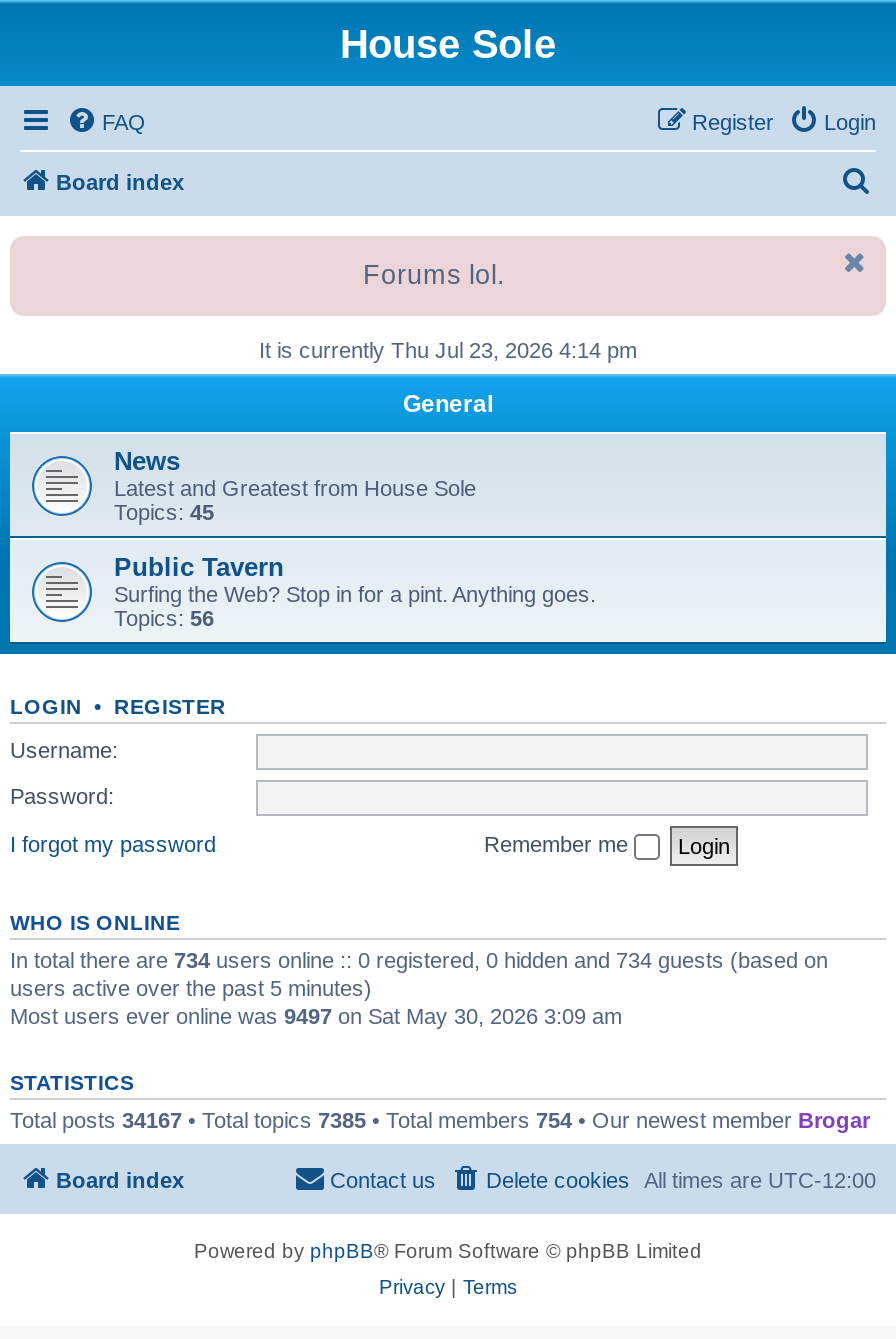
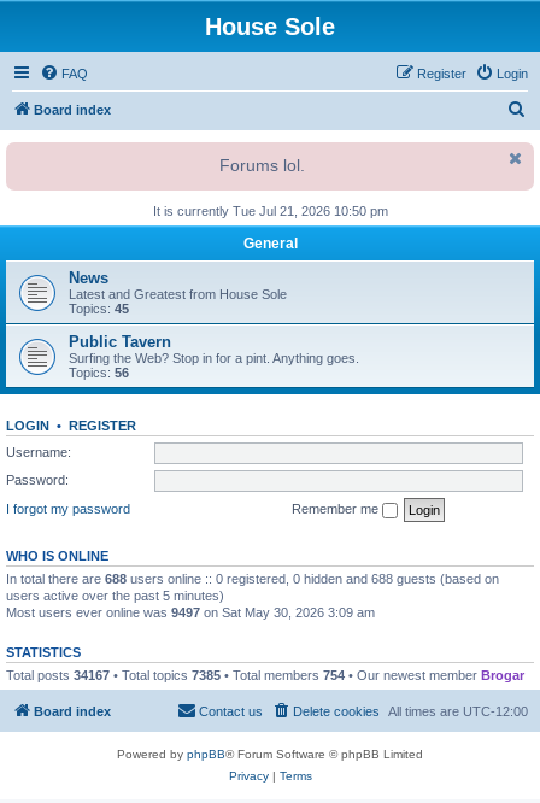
- It is currently Thu Jul 23, 2026 4:14 pm
+ It is currently Tue Jul 21, 2026 10:50 pm

- In total there are 734 users online :: 0 registered, 0 hidden and 734 guests (based on
+ In total there are 688 users online :: 0 registered, 0 hidden and 688 guests (based on
